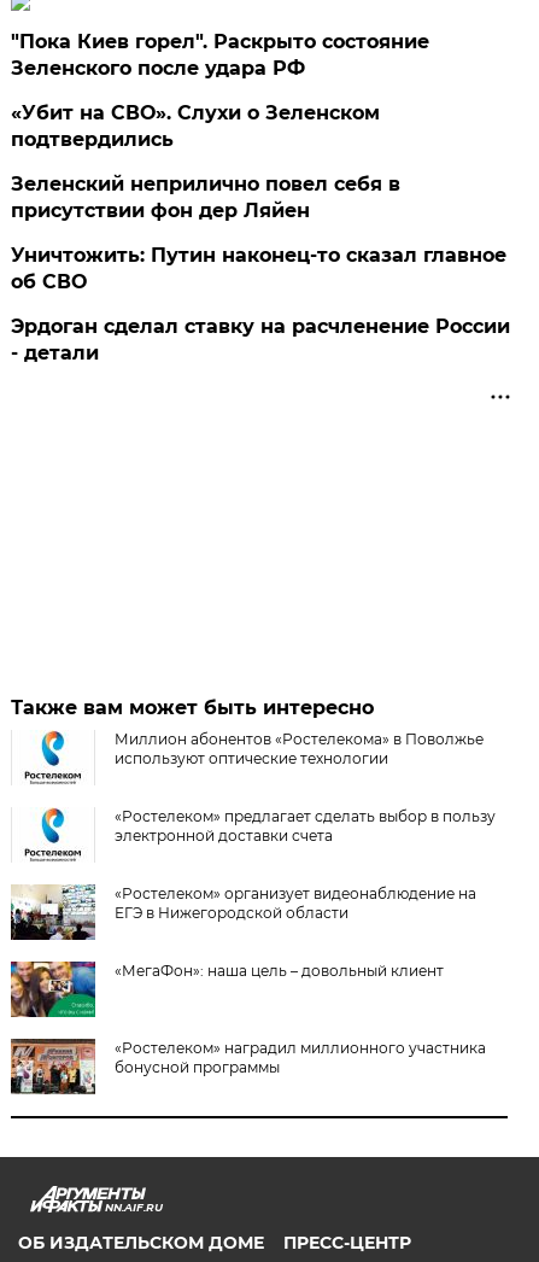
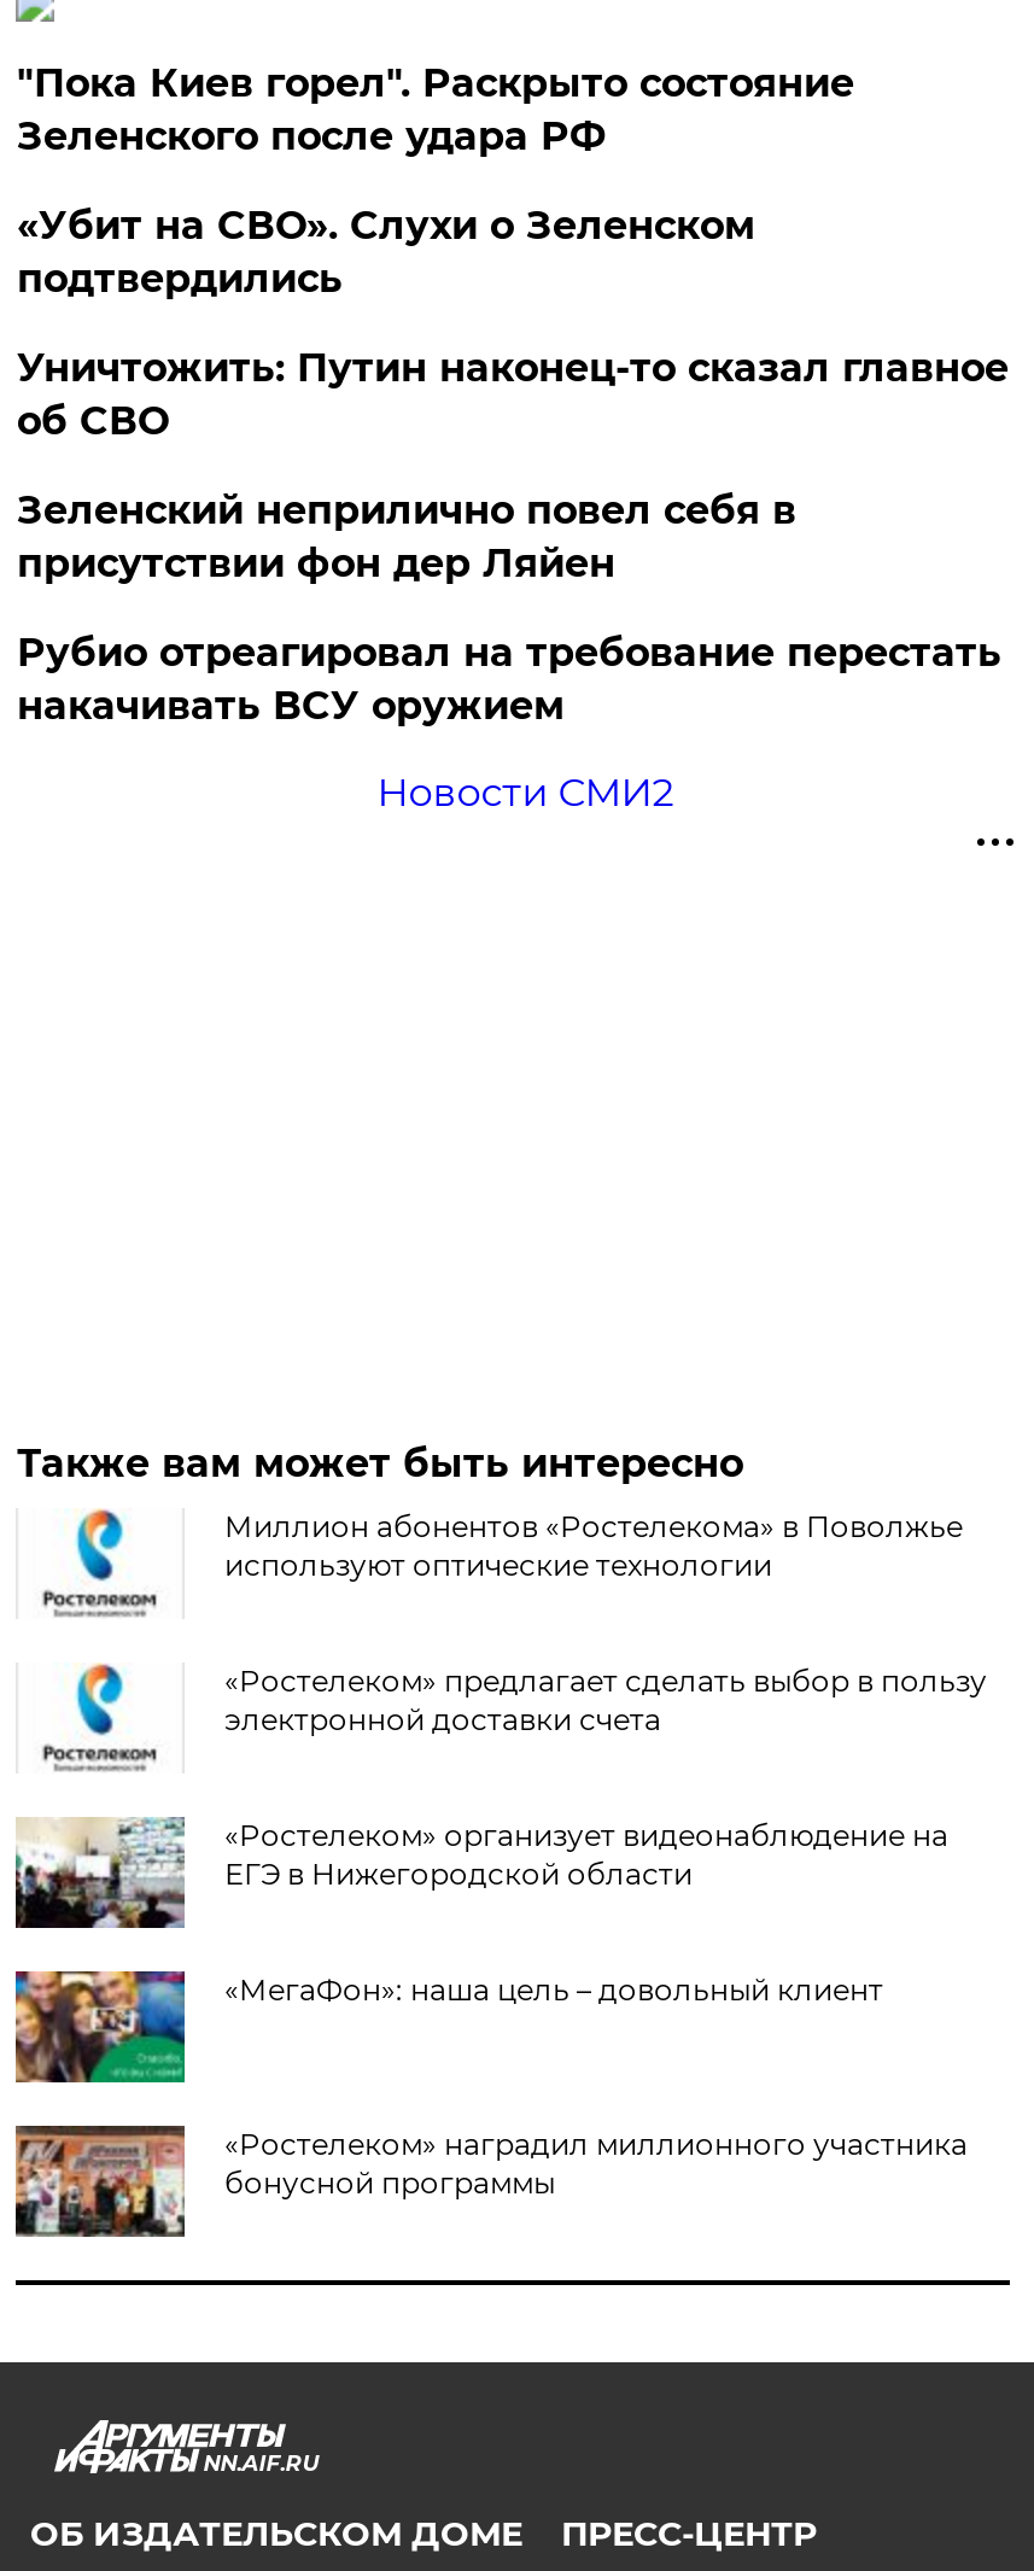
moved down: Зеленский неприлично повел cебя в | присутствии фон дер Ляйен

+ Рубио отреагировал на требование перестать
+ накачивать ВСУ оружием

moved up: Уничтожить: Путин наконец-то сказал главное | об СВО

- Эрдоган сделал ставку на расчленение России
- - детали
+ Новости СМИ2
